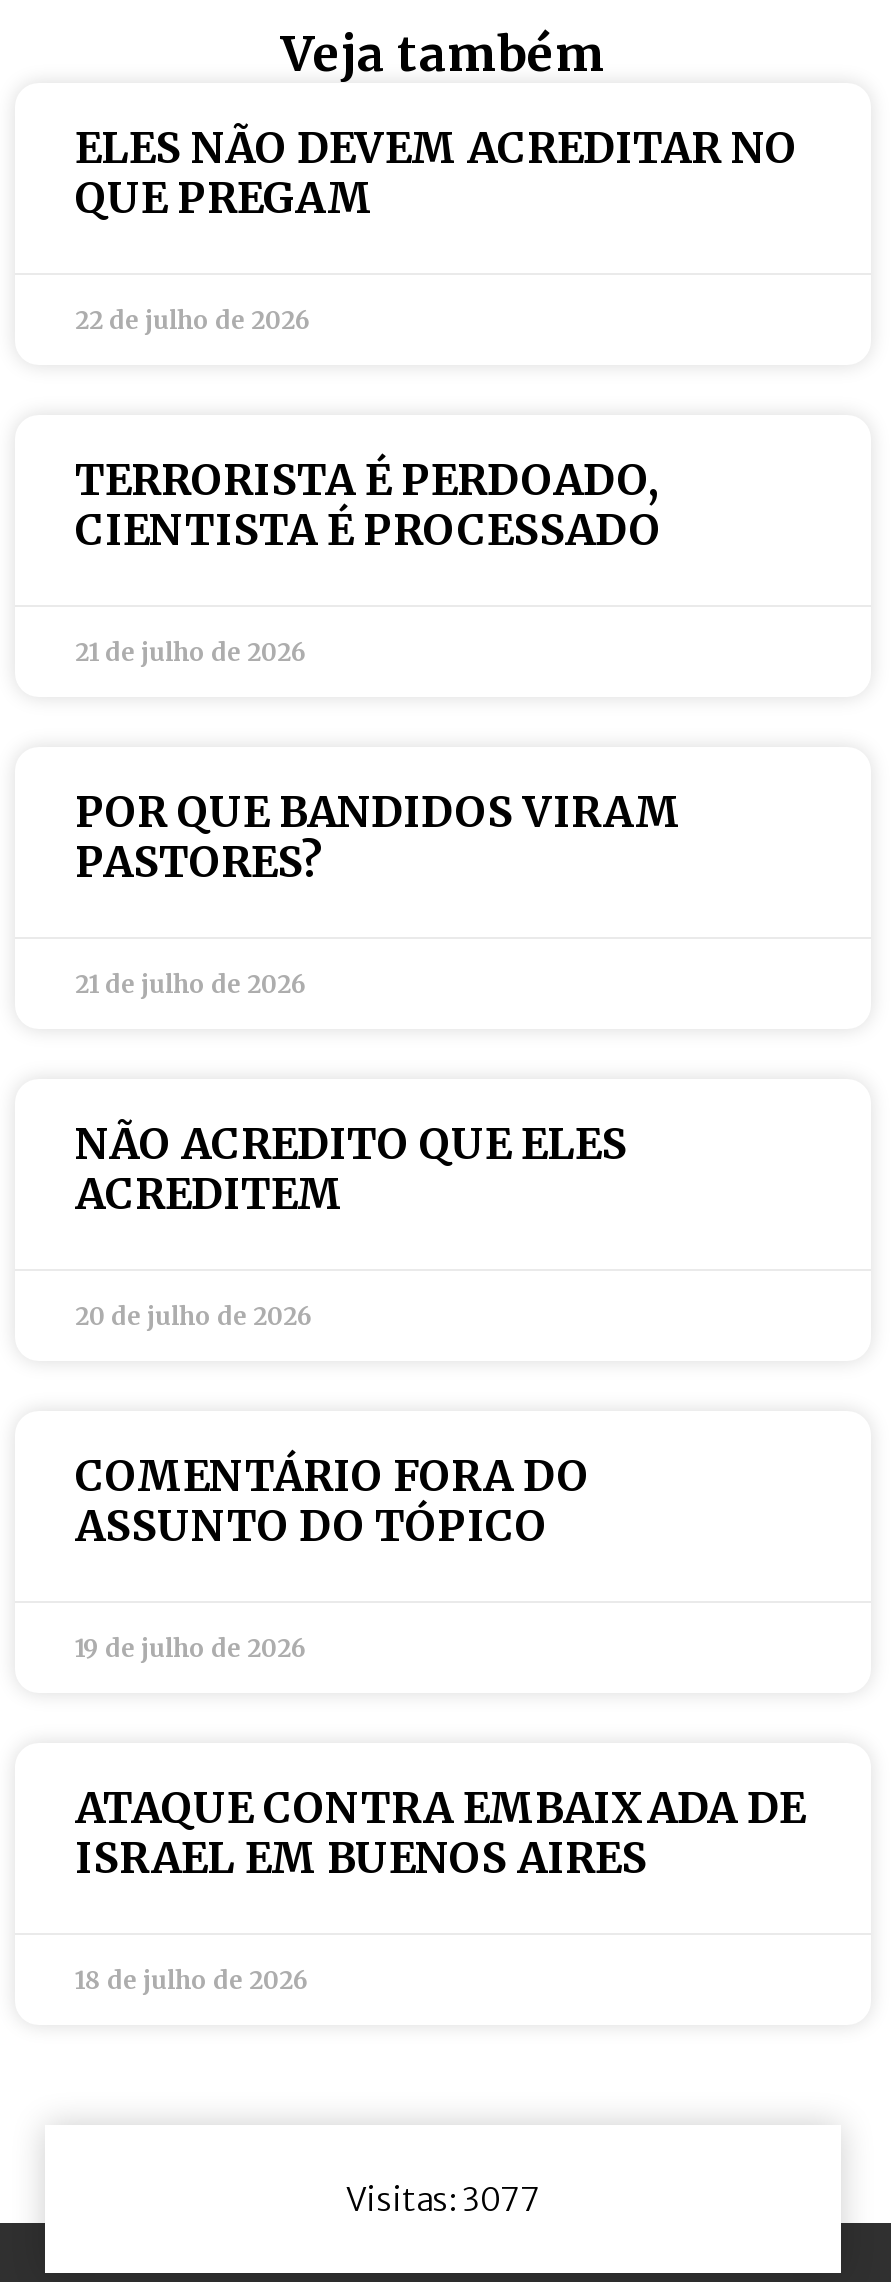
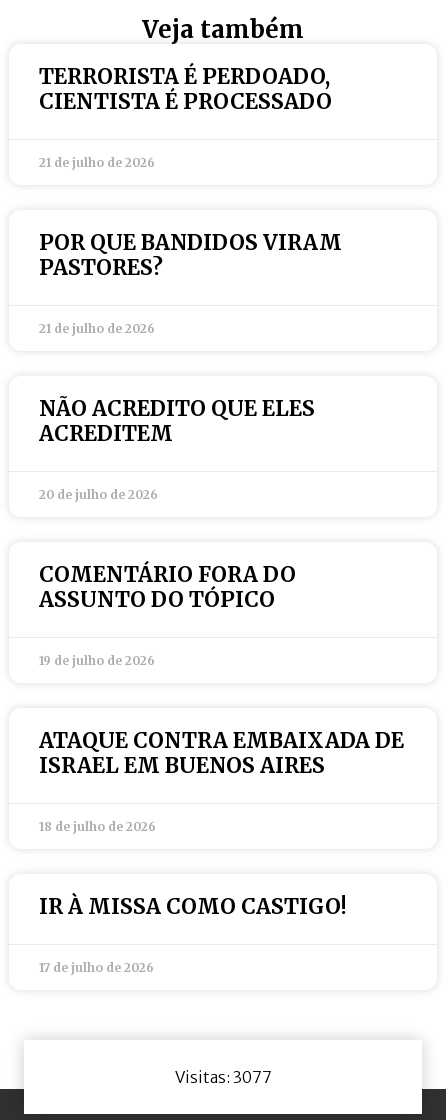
- ELES NÃO DEVEM ACREDITAR NO
- QUE PREGAM
- 22 de julho de 2026

moved up: TERRORISTA É PERDOADO, | CIENTISTA É PROCESSADO | 21 de julho de 2026 | ... | ISRAEL EM BUENOS AIRES | 18 de julho de 2026

+ IR À MISSA COMO CASTIGO!
+ 17 de julho de 2026
